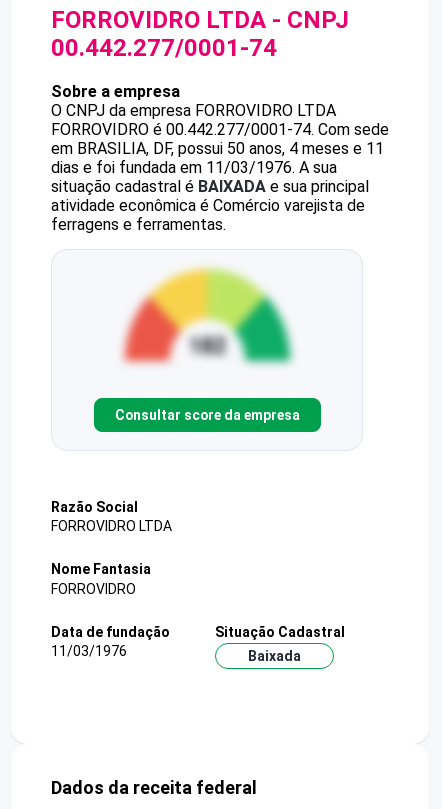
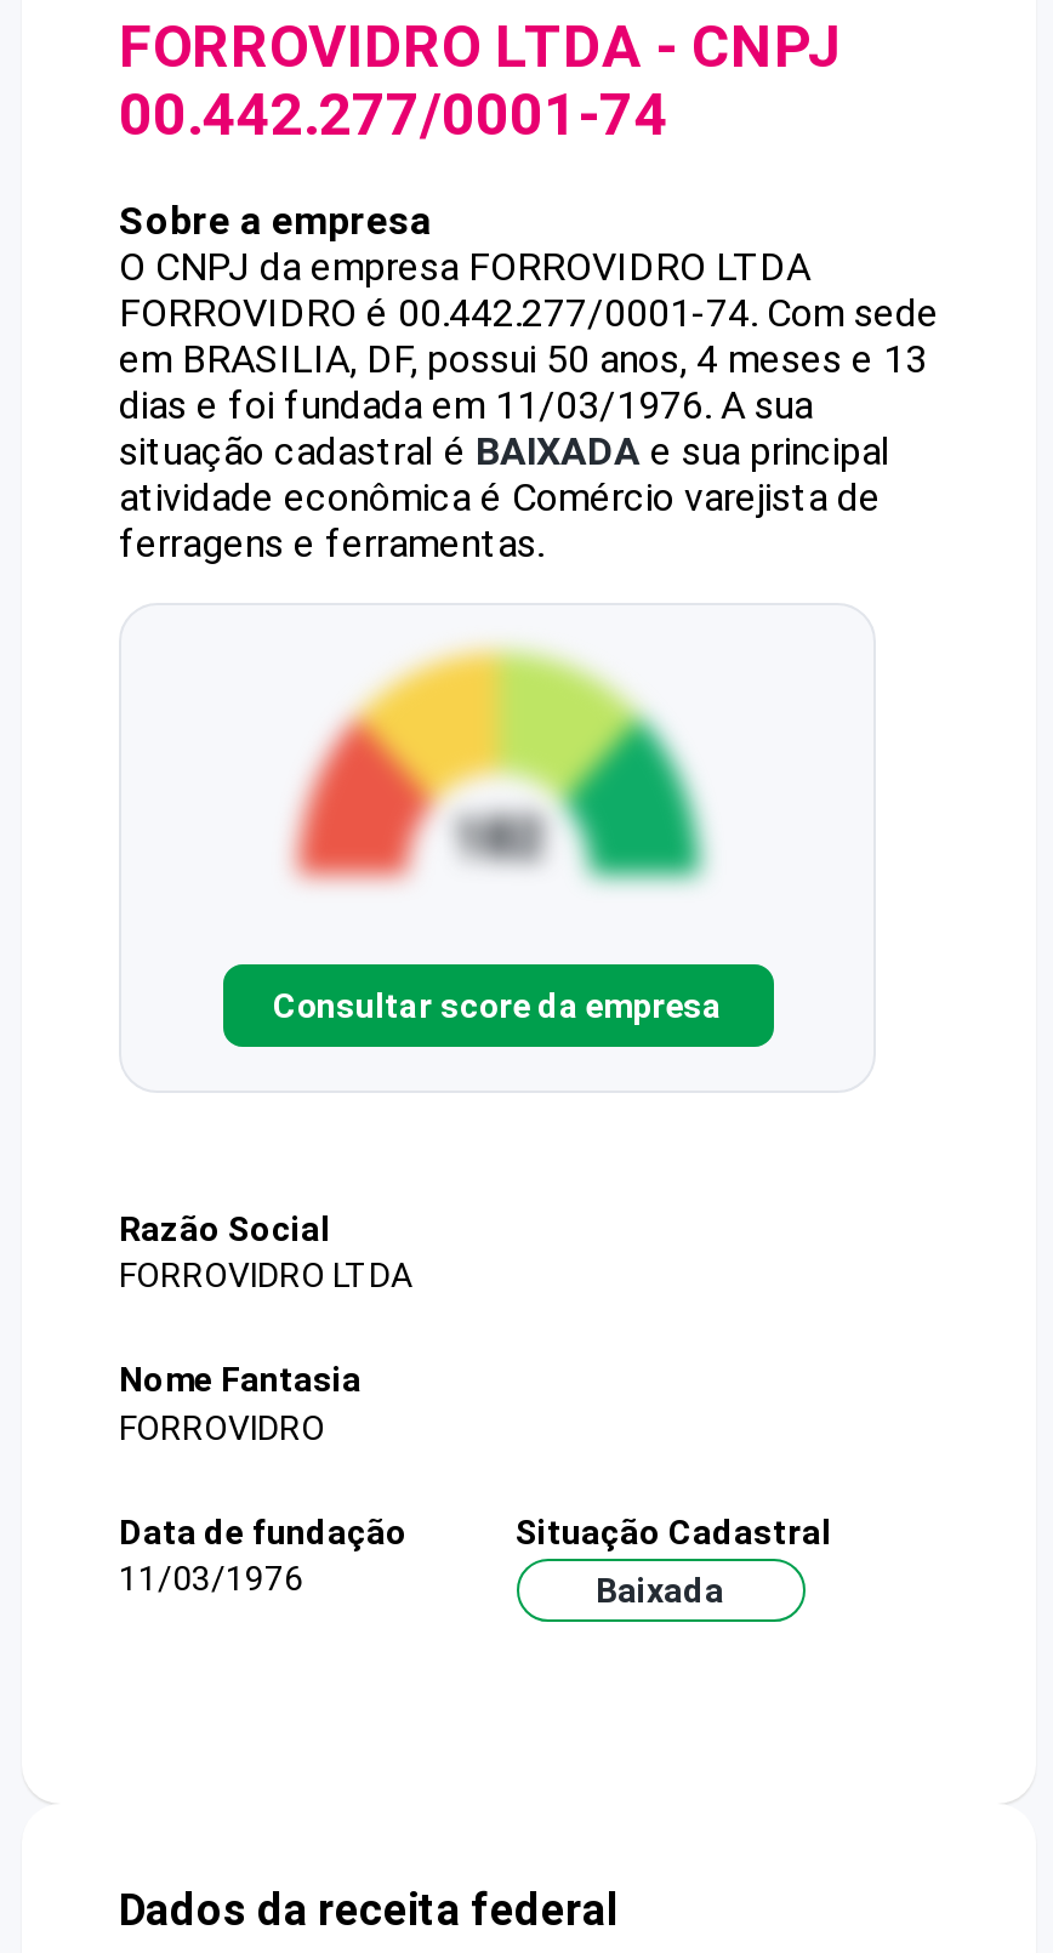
- em BRASILIA, DF, possui 50 anos, 4 meses e 11
+ em BRASILIA, DF, possui 50 anos, 4 meses e 13
